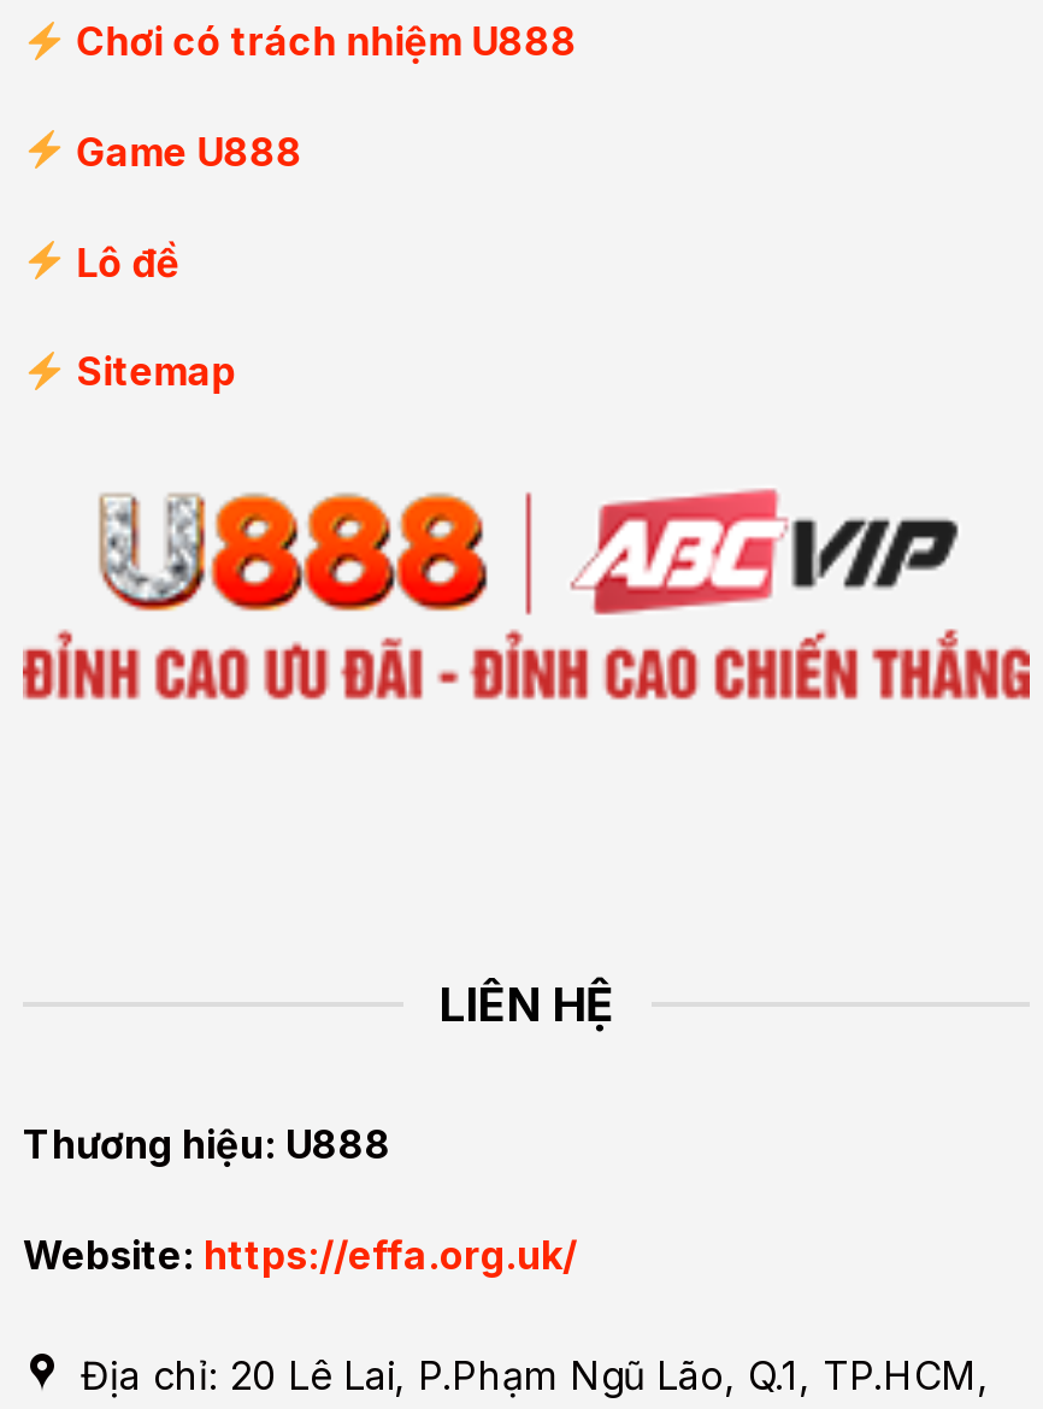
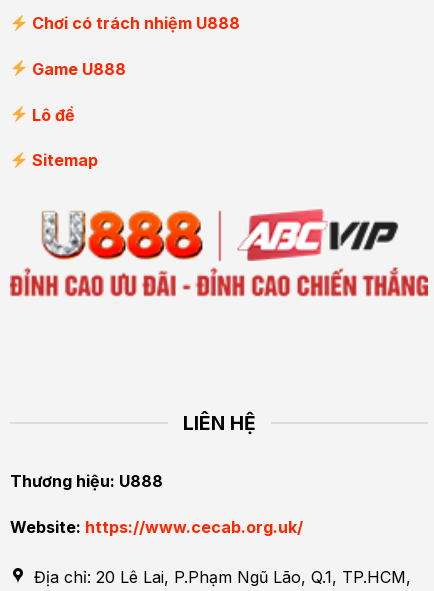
- Website: https://effa.org.uk/
+ Website: https://www.cecab.org.uk/
